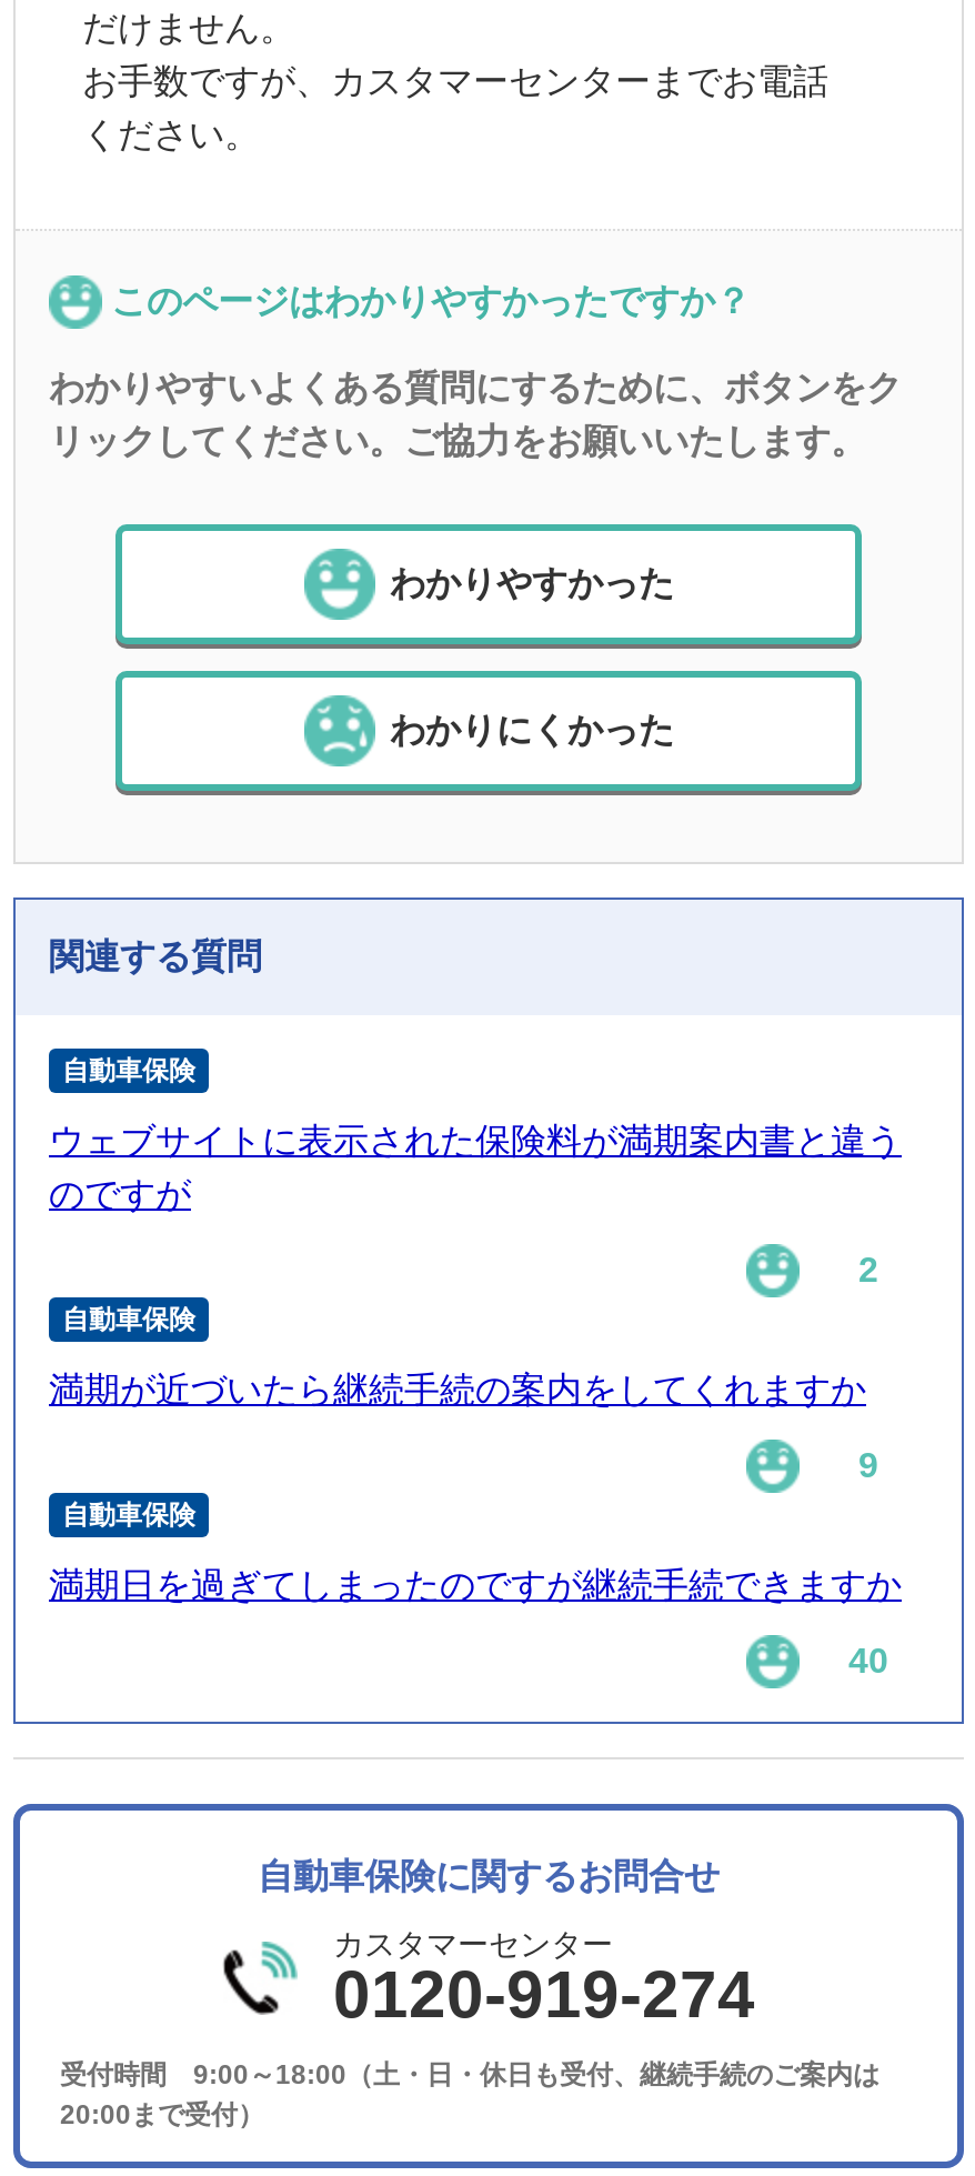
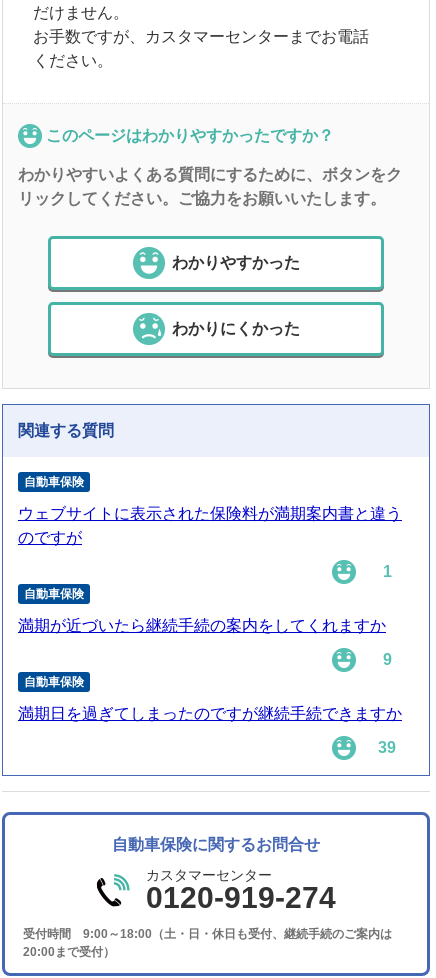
- 2
+ 1

- 40
+ 39
